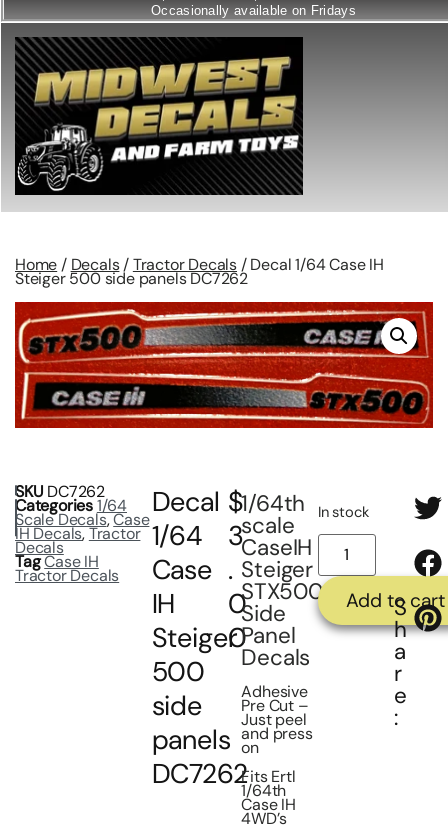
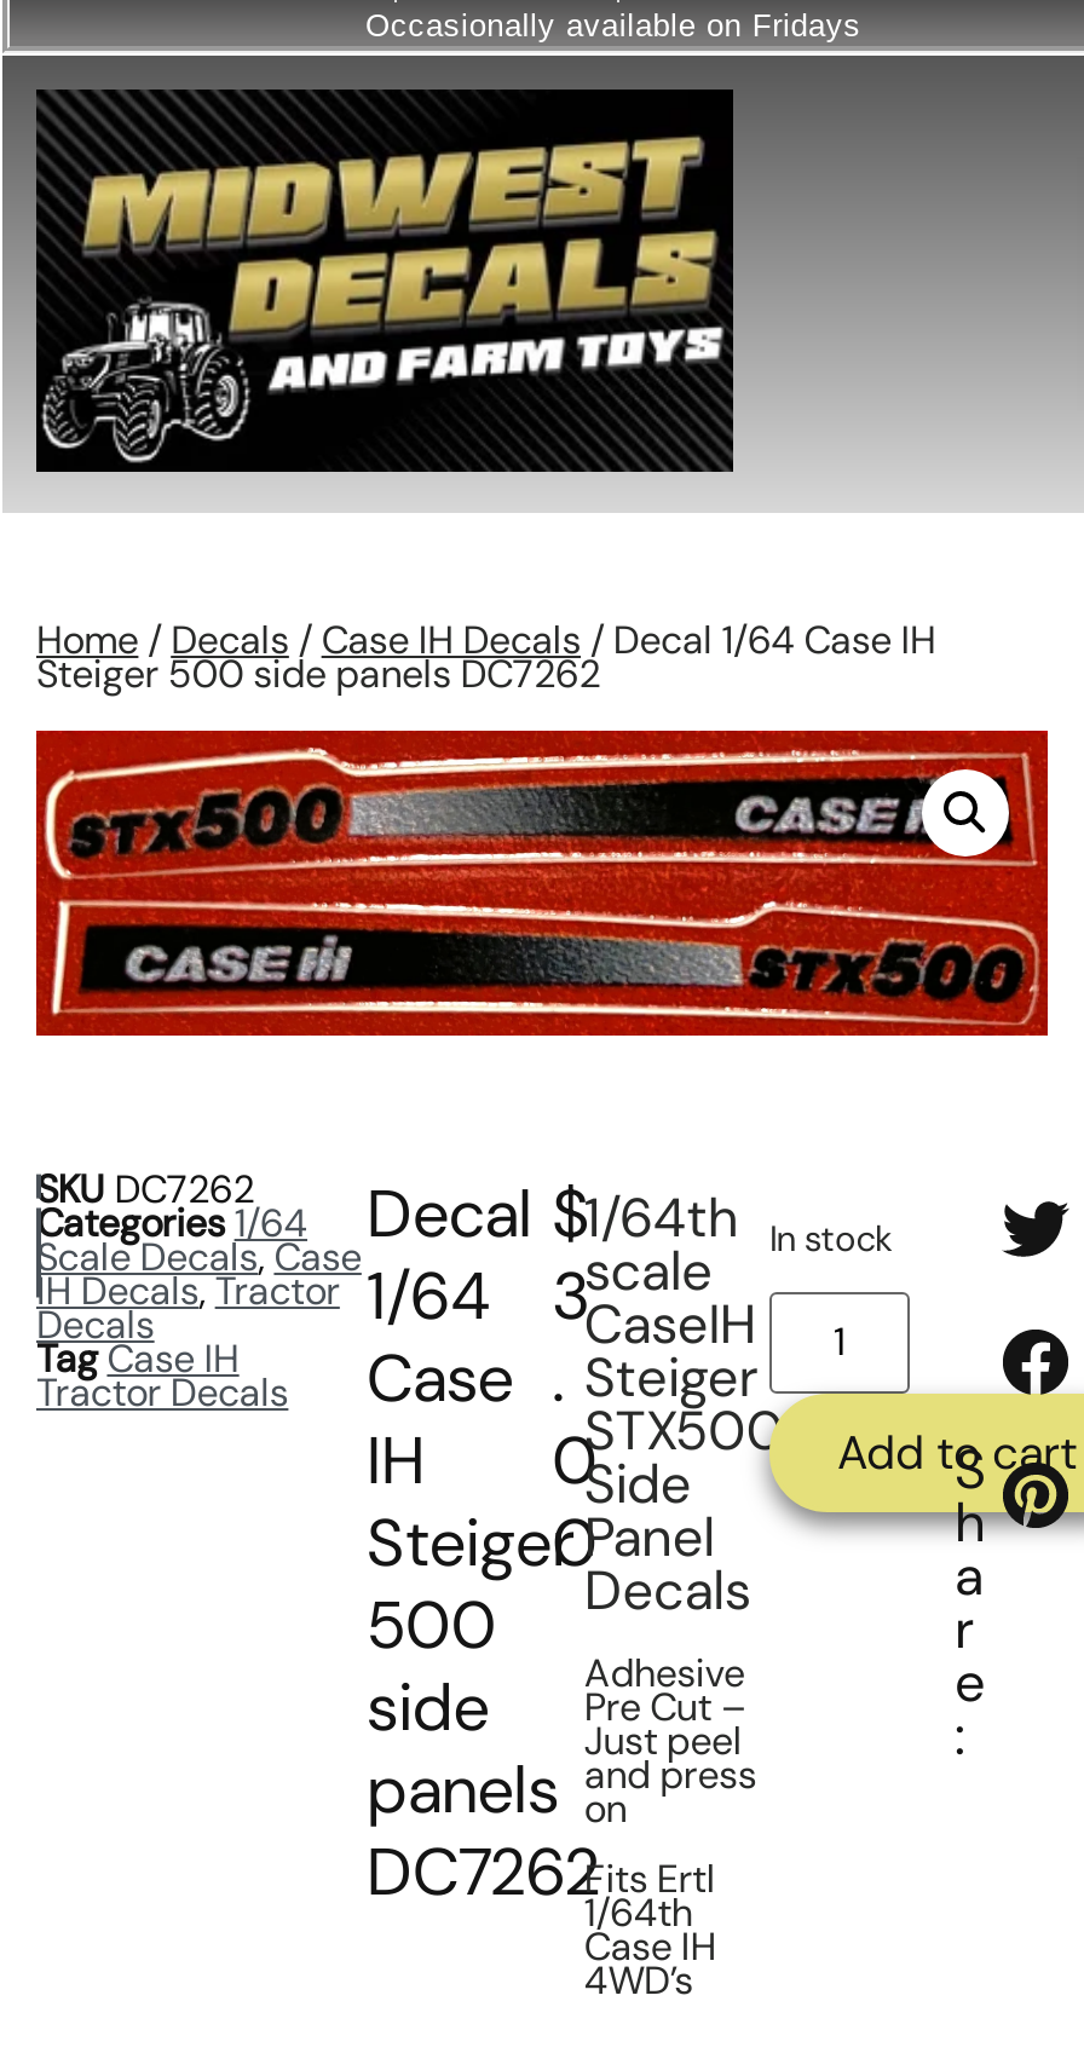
- Home / Decals / Tractor Decals / Decal 1/64 Case IH
+ Home / Decals / Case IH Decals / Decal 1/64 Case IH
